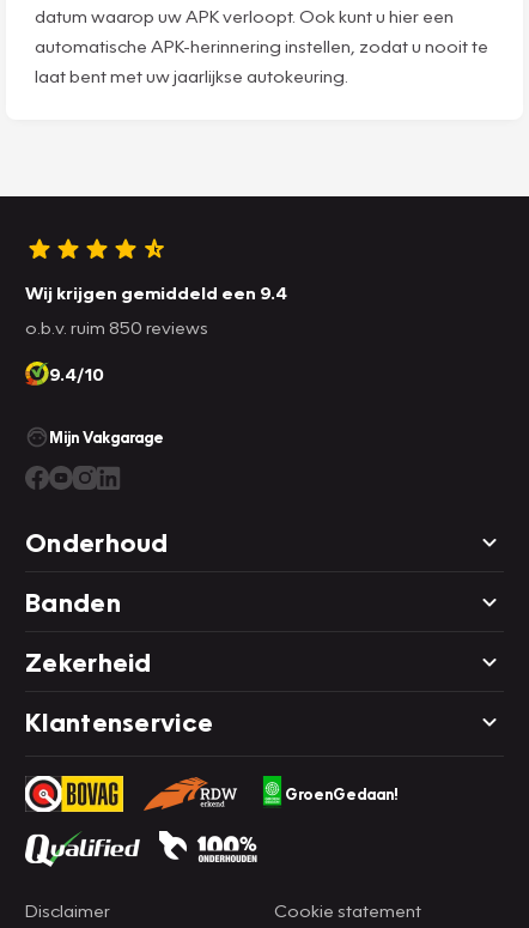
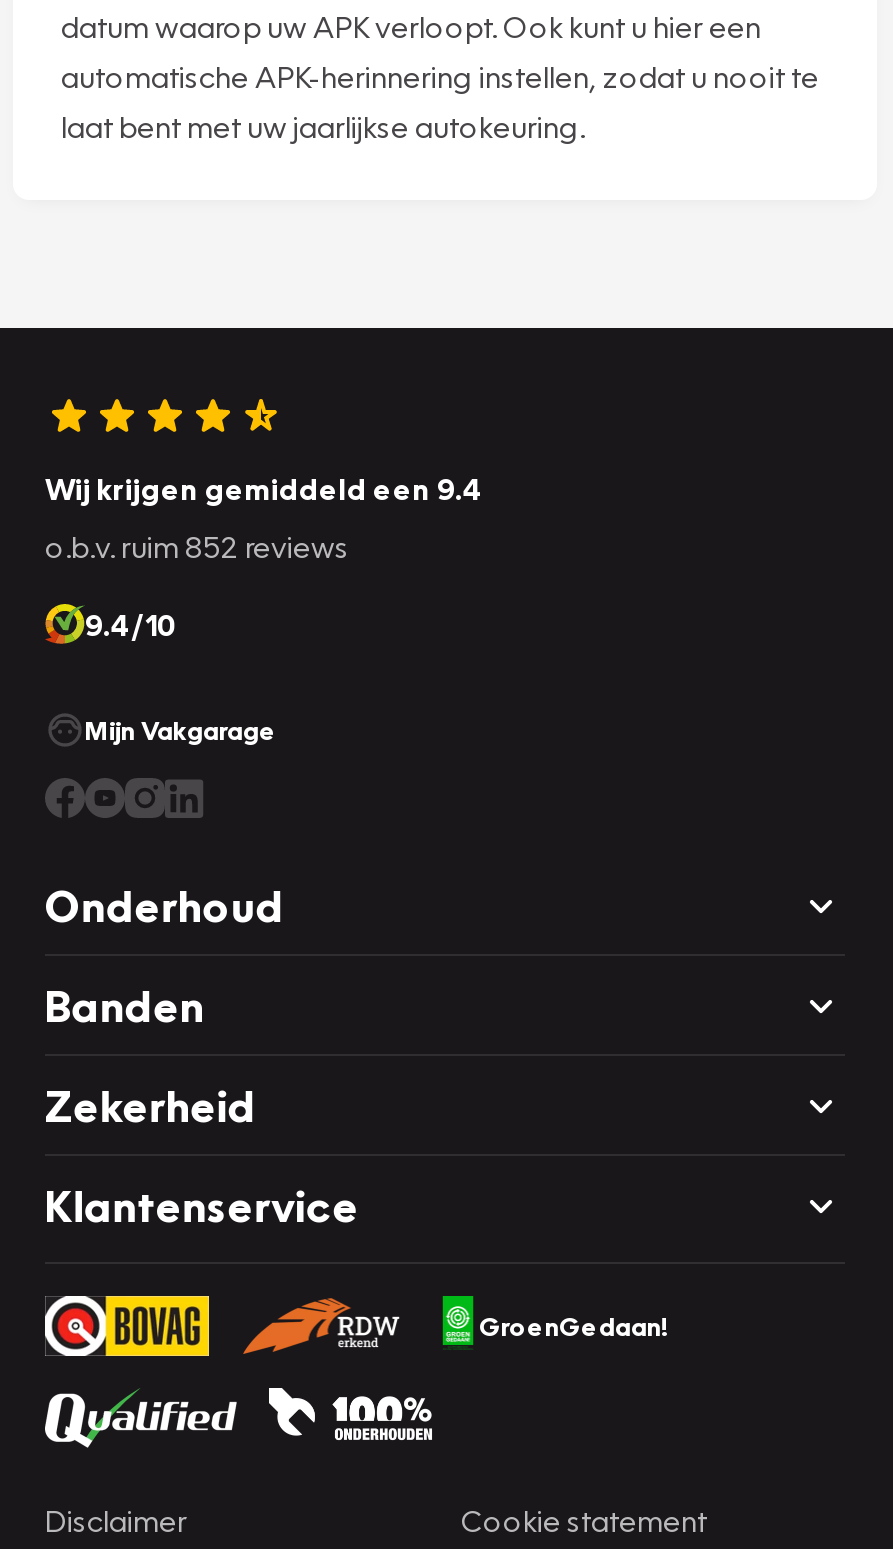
- o.b.v. ruim 850 reviews
+ o.b.v. ruim 852 reviews
